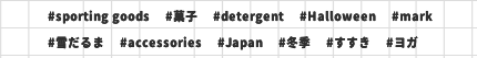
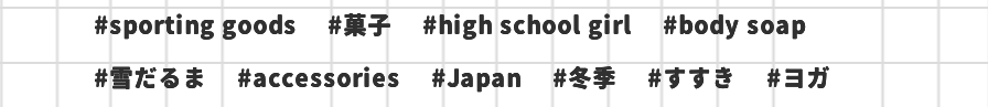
- #detergent
- #Halloween
- #mark
+ #high school girl
+ #body soap
